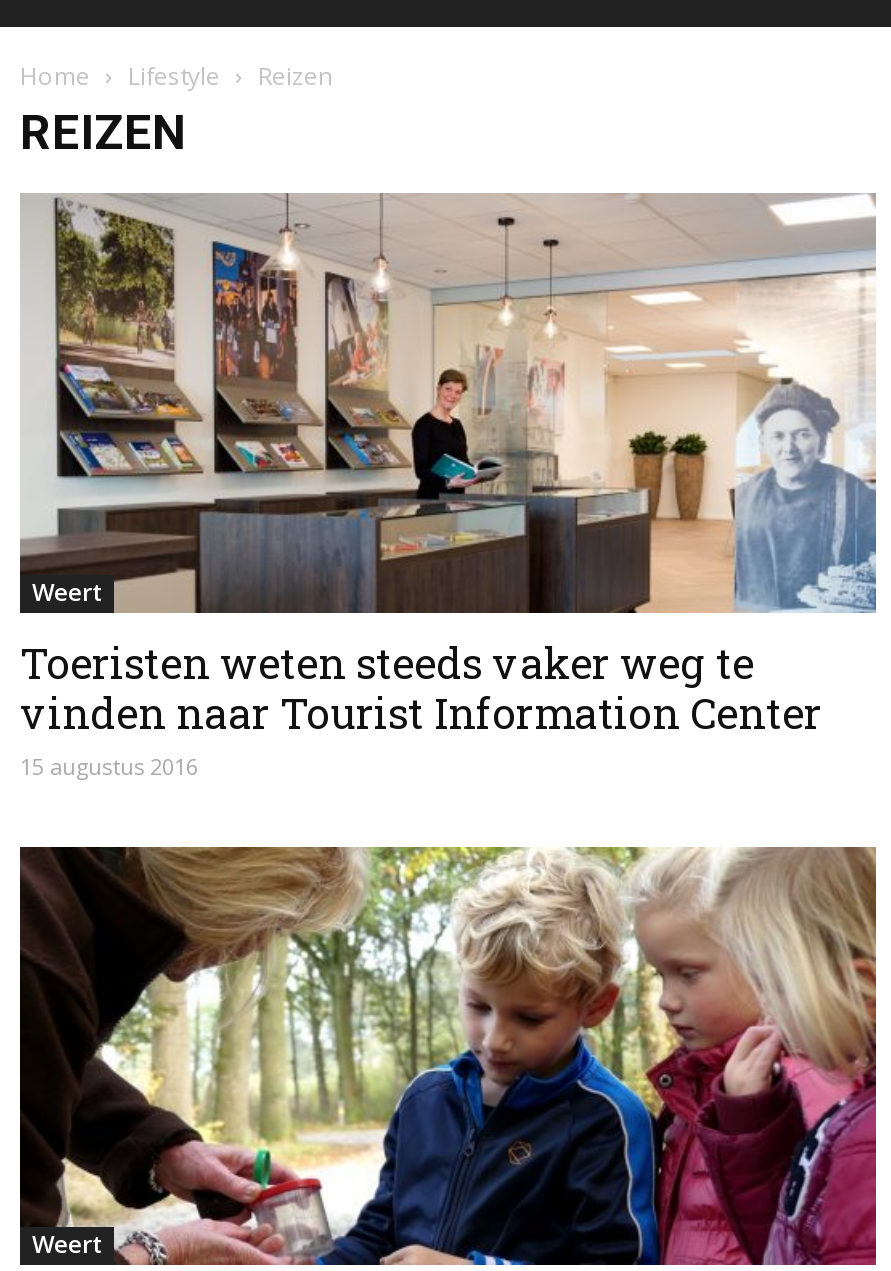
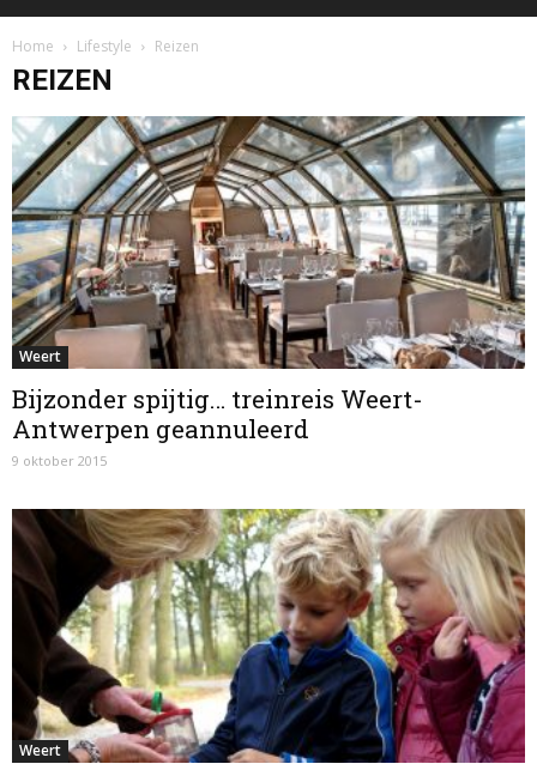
- [image]
- Toeristen weten steeds vaker weg te
- vinden naar Tourist Information Center
- 15 augustus 2016
+ [image]
+ Bijzonder spijtig… treinreis Weert-
+ Antwerpen geannuleerd
+ 9 oktober 2015
